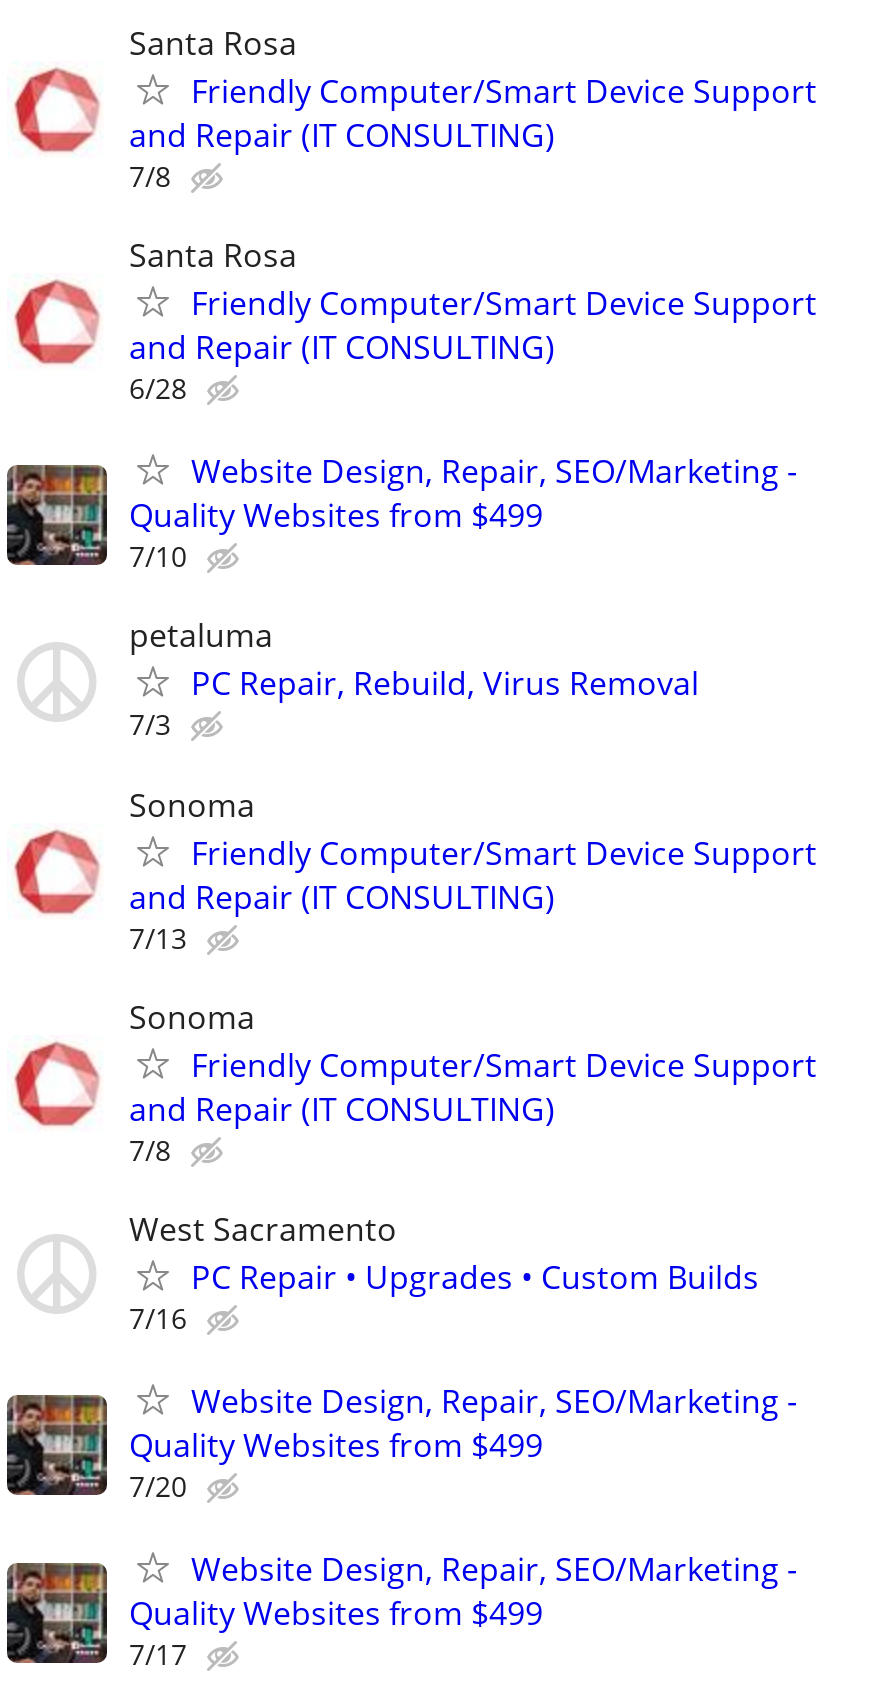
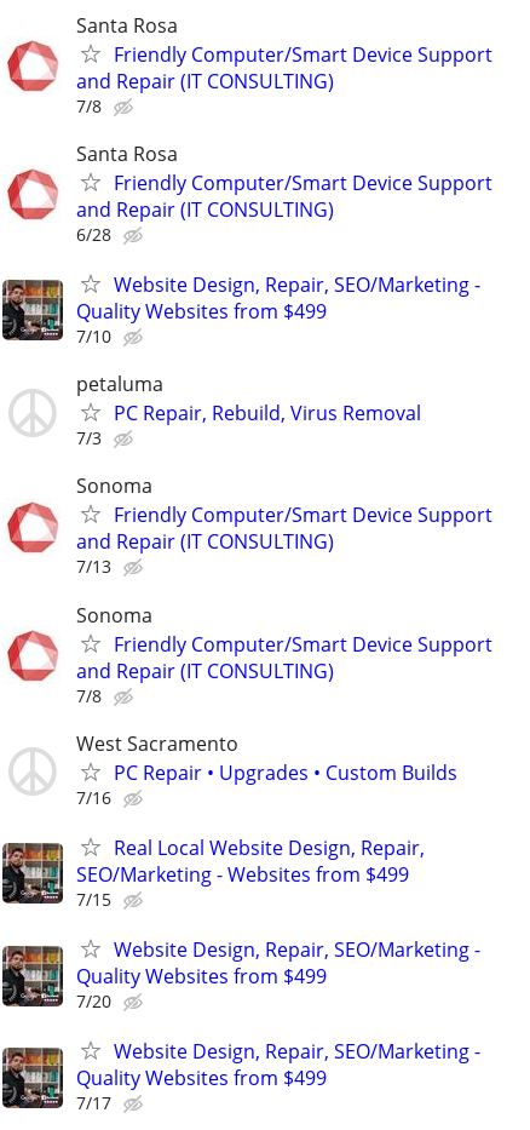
+ Real Local Website Design, Repair,
+ SEO/Marketing - Websites from $499
+ 7/15
